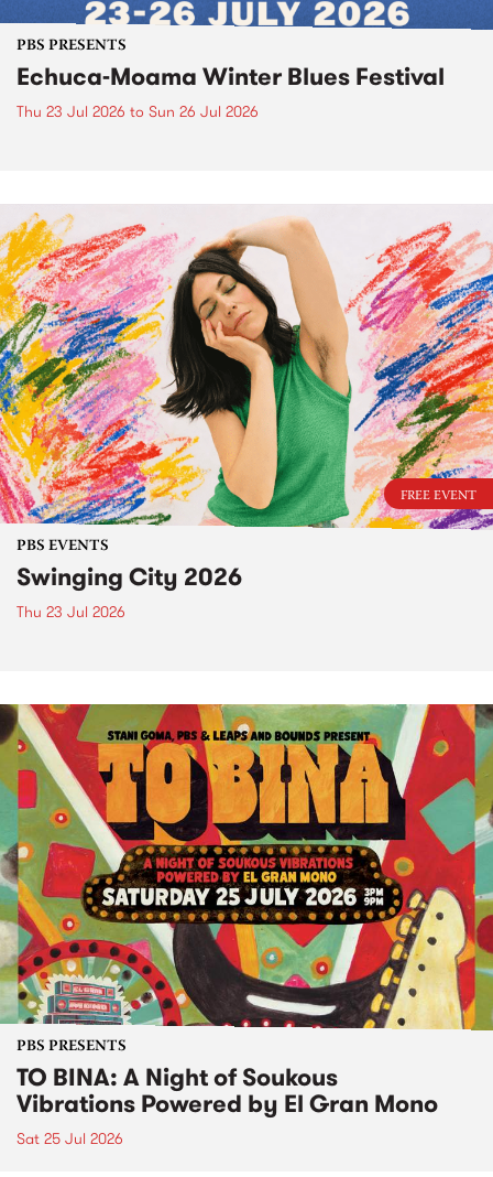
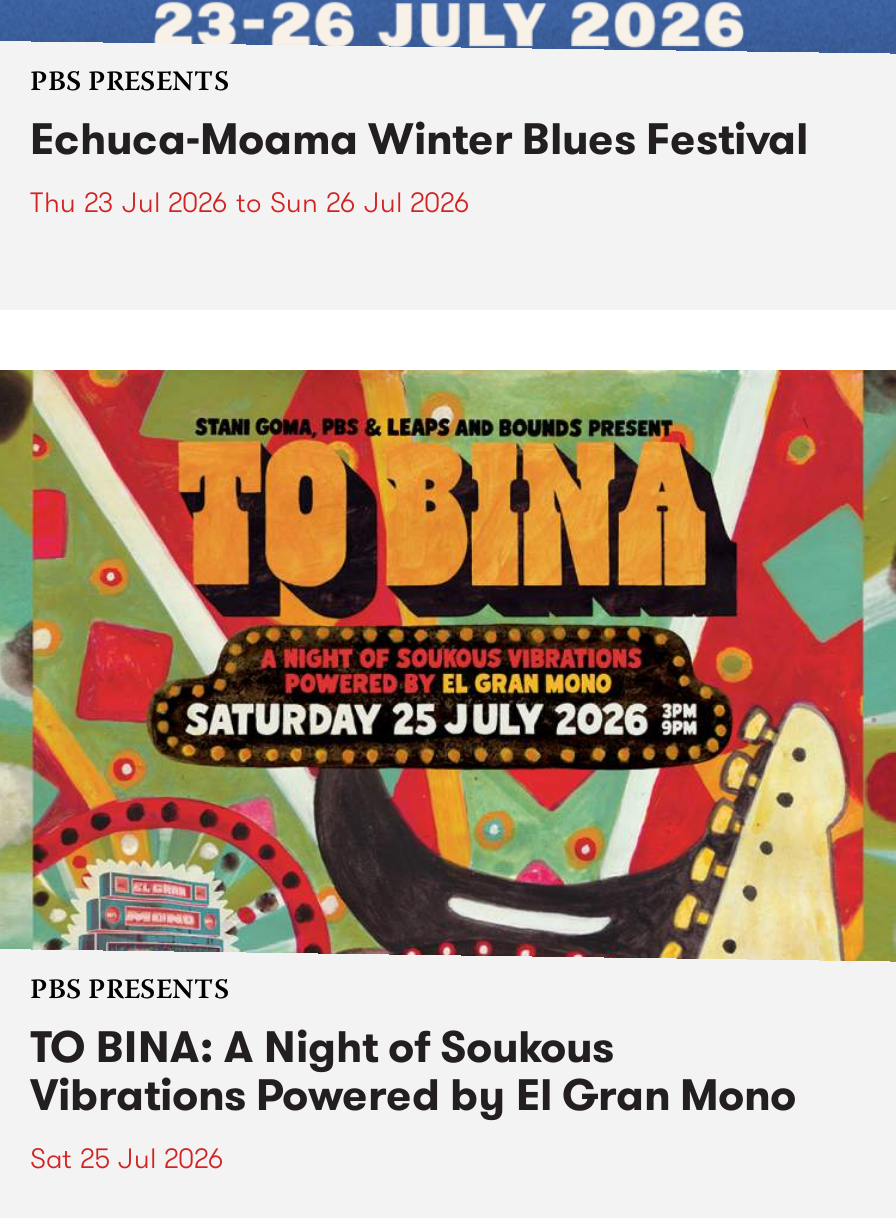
- [image]
- FREE EVENT
- PBS EVENTS
- Swinging City 2026
- Thu 23 Jul 2026
